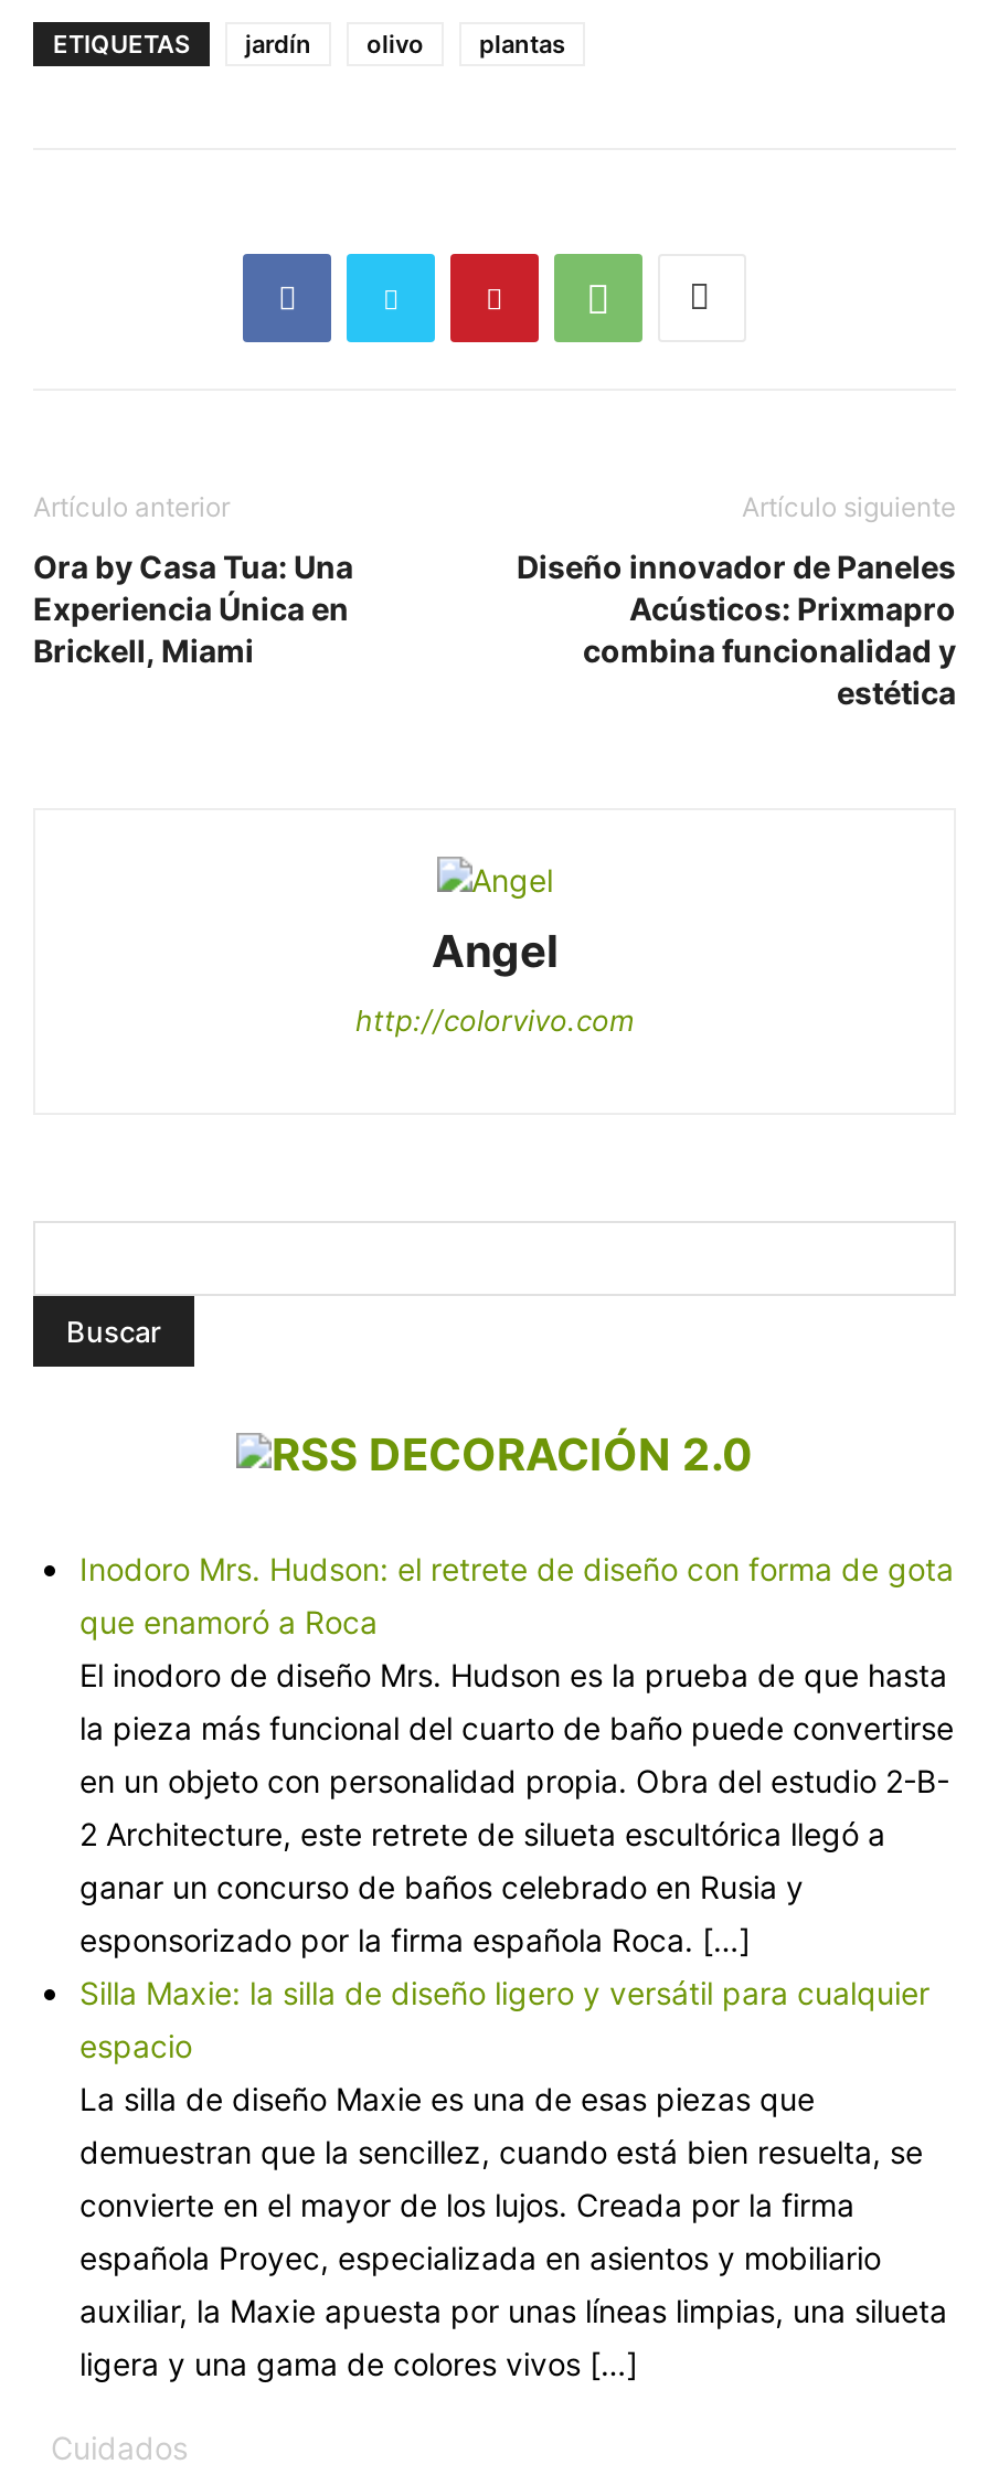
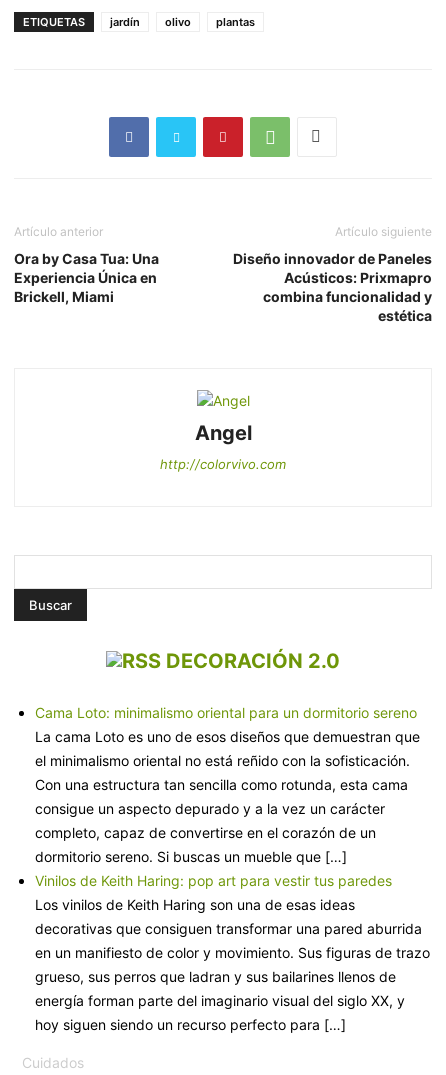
- Inodoro Mrs. Hudson: el retrete de diseño con forma de gota
- que enamoró a Roca
- El inodoro de diseño Mrs. Hudson es la prueba de que hasta
- la pieza más funcional del cuarto de baño puede convertirse
- en un objeto con personalidad propia. Obra del estudio 2-B-
- 2 Architecture, este retrete de silueta escultórica llegó a
- ganar un concurso de baños celebrado en Rusia y
- esponsorizado por la firma española Roca. […]
- Silla Maxie: la silla de diseño ligero y versátil para cualquier
- espacio
- La silla de diseño Maxie es una de esas piezas que
- demuestran que la sencillez, cuando está bien resuelta, se
- convierte en el mayor de los lujos. Creada por la firma
- española Proyec, especializada en asientos y mobiliario
- auxiliar, la Maxie apuesta por unas líneas limpias, una silueta
- ligera y una gama de colores vivos […]
+ Cama Loto: minimalismo oriental para un dormitorio sereno
+ La cama Loto es uno de esos diseños que demuestran que
+ el minimalismo oriental no está reñido con la sofisticación.
+ Con una estructura tan sencilla como rotunda, esta cama
+ consigue un aspecto depurado y a la vez un carácter
+ completo, capaz de convertirse en el corazón de un
+ dormitorio sereno. Si buscas un mueble que […]
+ Vinilos de Keith Haring: pop art para vestir tus paredes
+ Los vinilos de Keith Haring son una de esas ideas
+ decorativas que consiguen transformar una pared aburrida
+ en un manifiesto de color y movimiento. Sus figuras de trazo
+ grueso, sus perros que ladran y sus bailarines llenos de
+ energía forman parte del imaginario visual del siglo XX, y
+ hoy siguen siendo un recurso perfecto para […]
